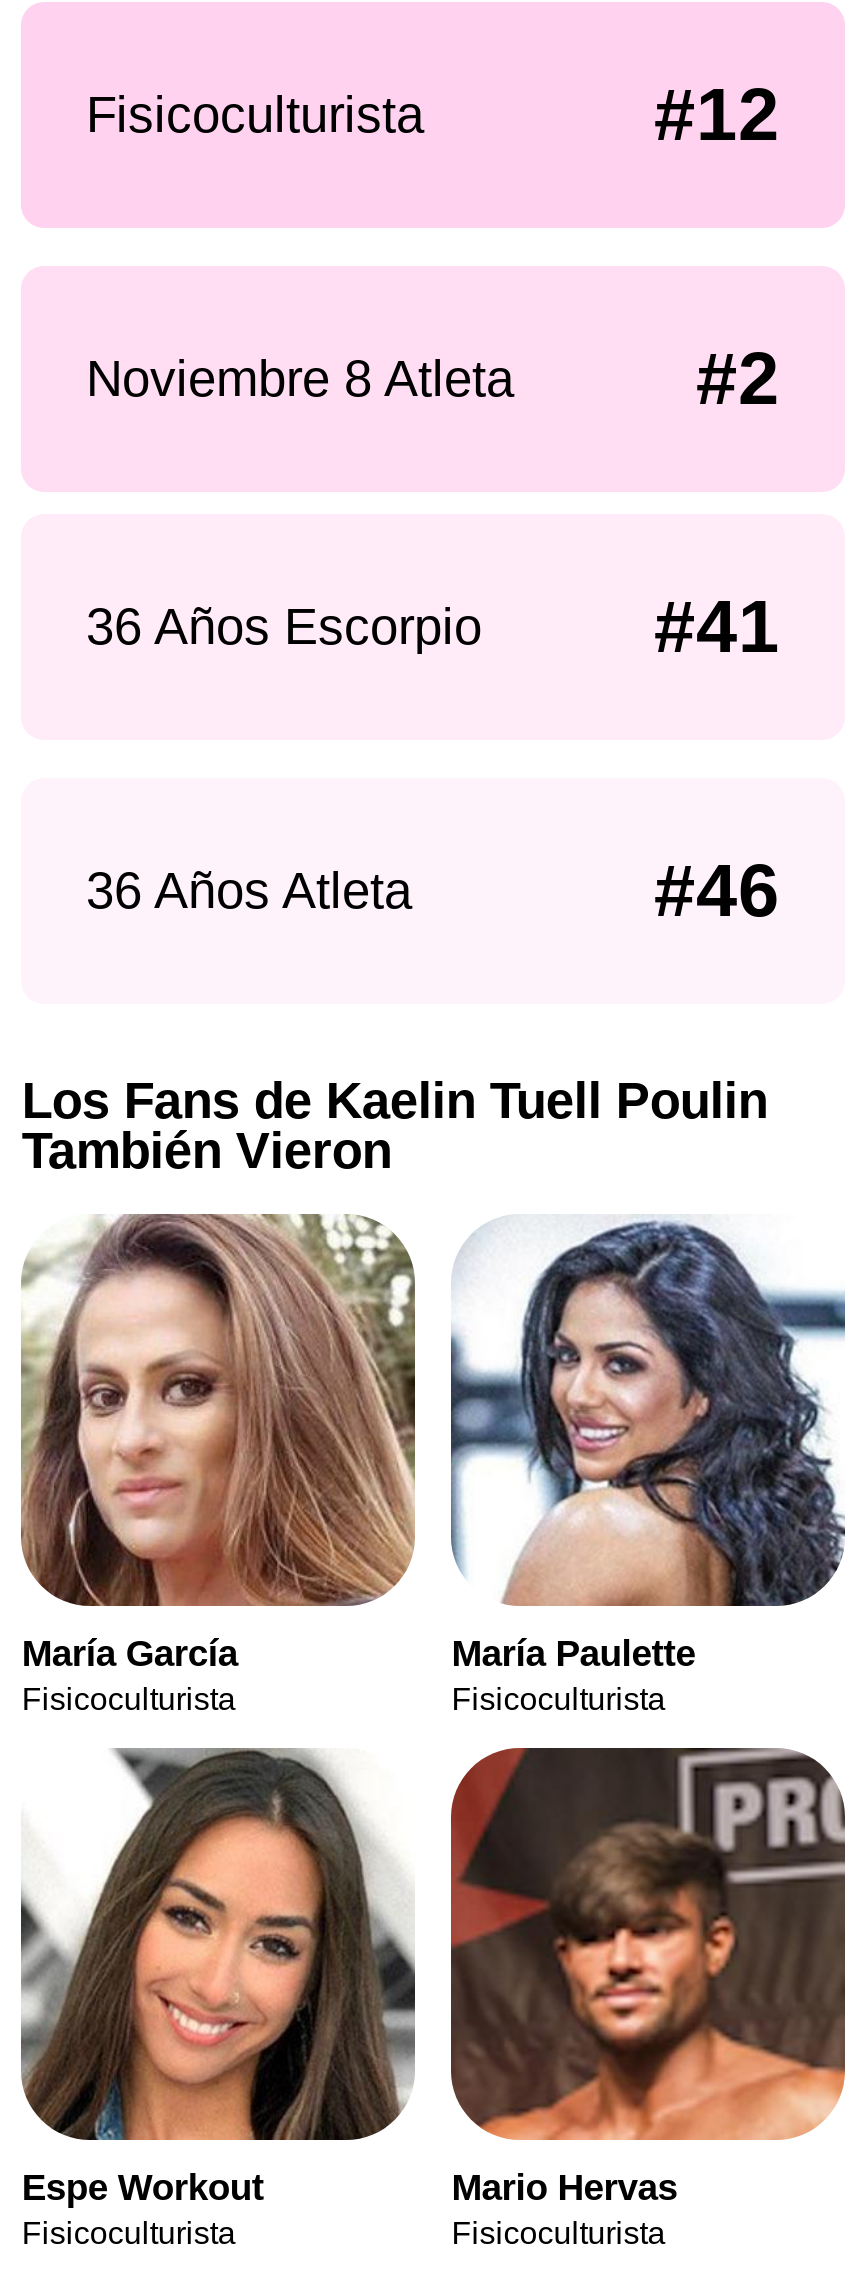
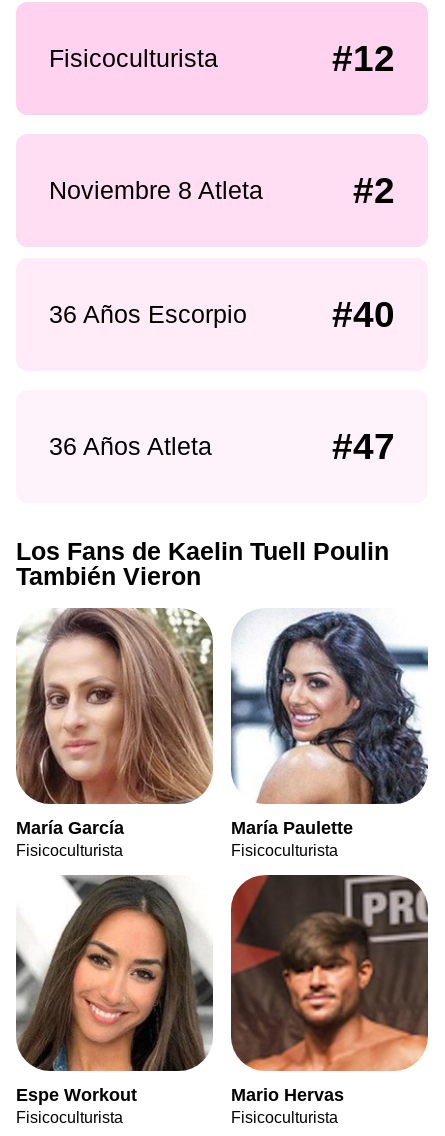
- #41
+ #40

- #46
+ #47
